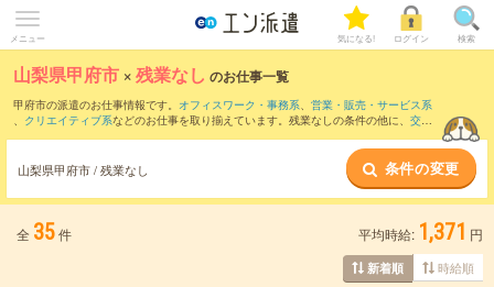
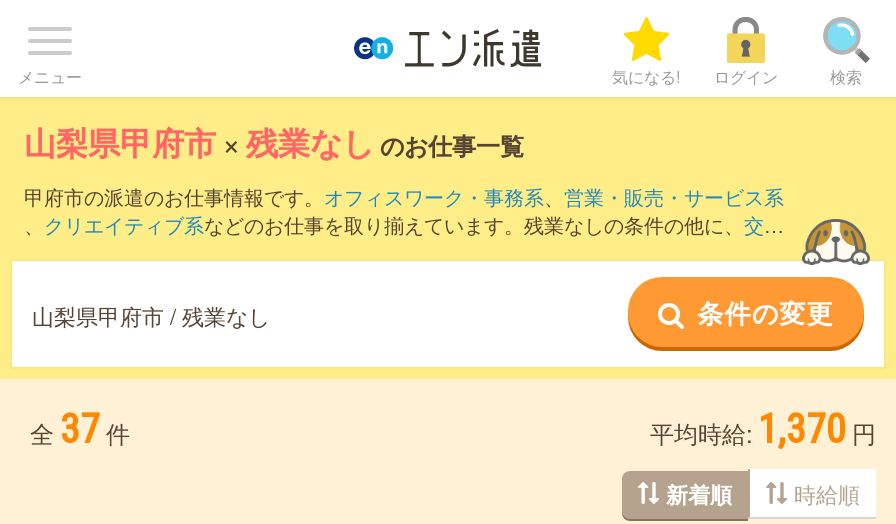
- 全 35 件
+ 全 37 件

- 平均時給: 1,371 円
+ 平均時給: 1,370 円
